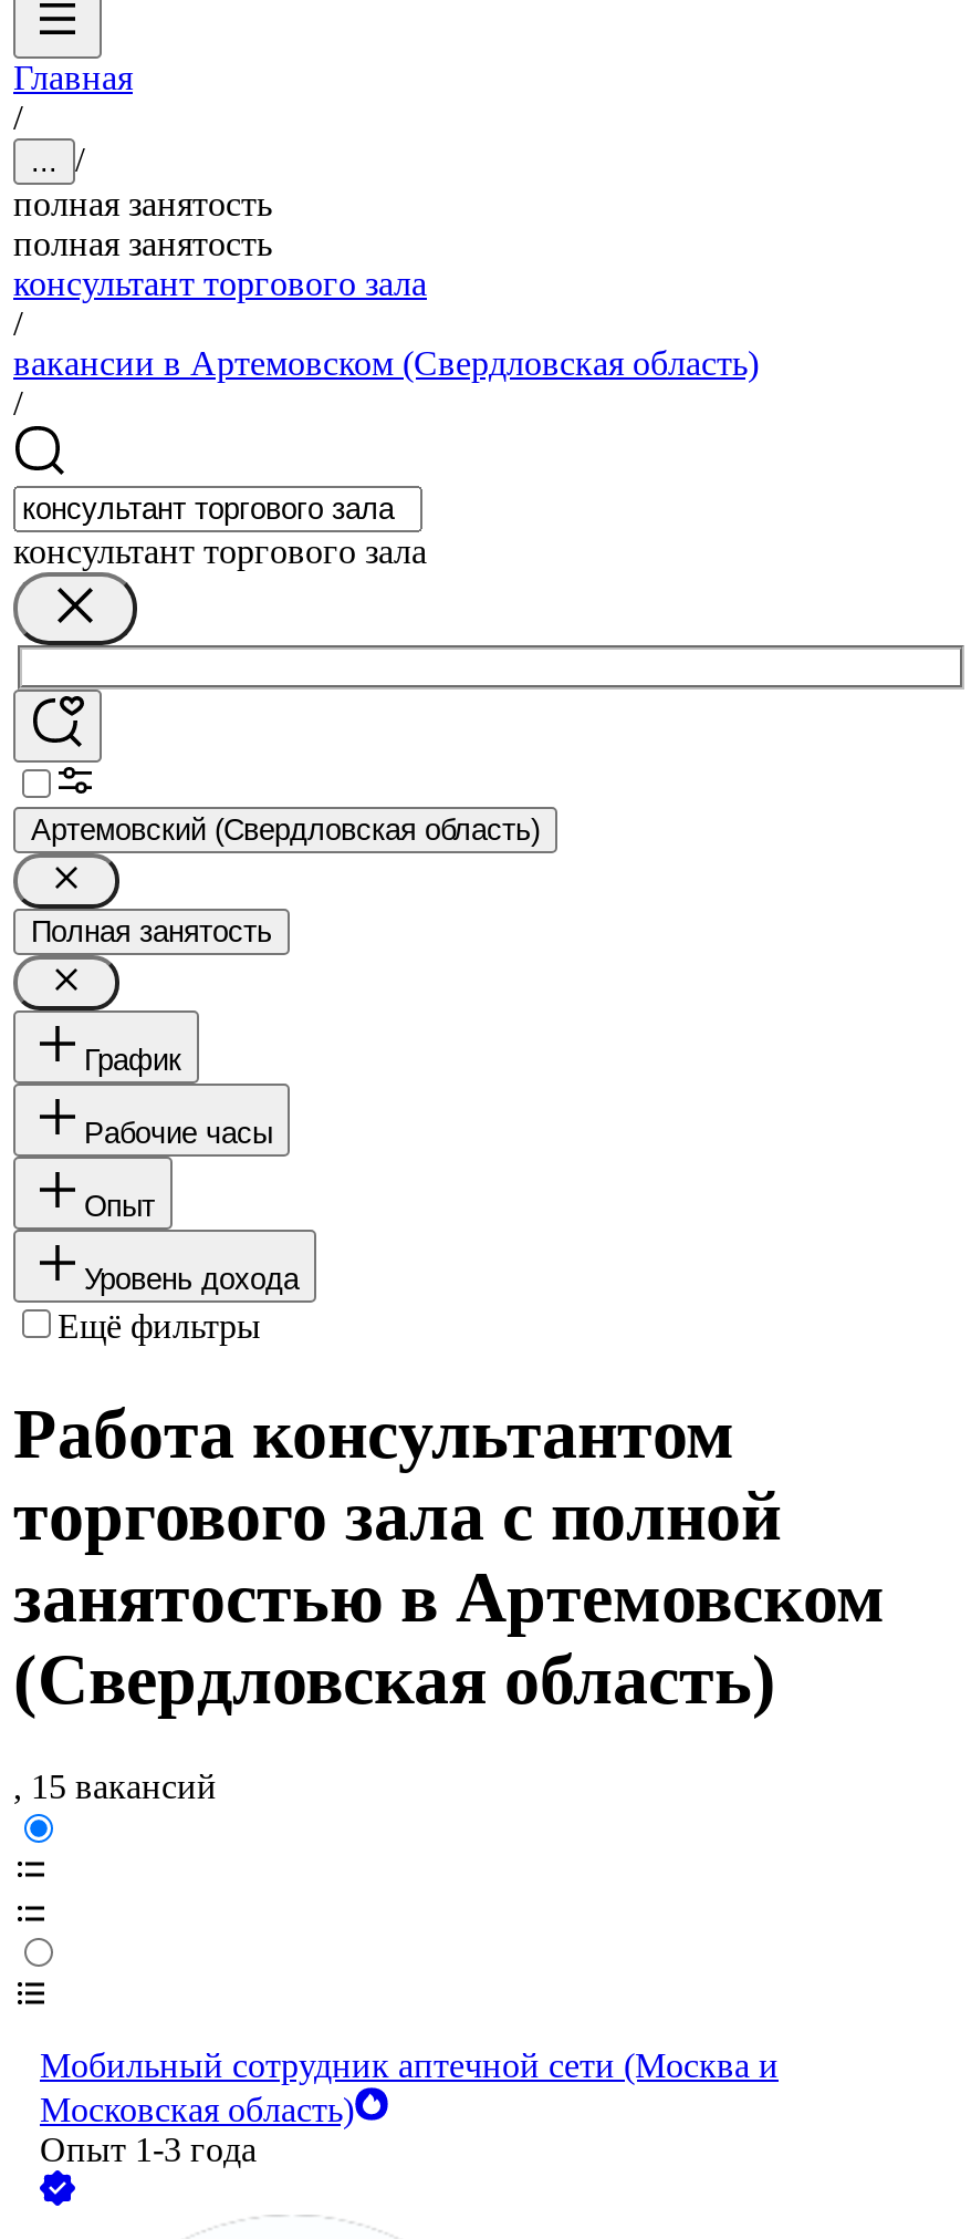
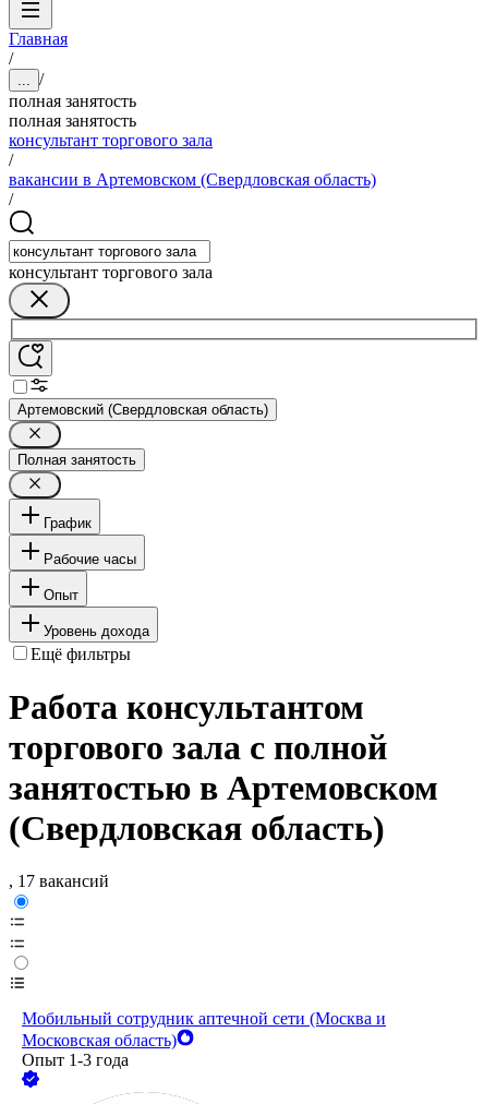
- , 15 вакансий
+ , 17 вакансий
